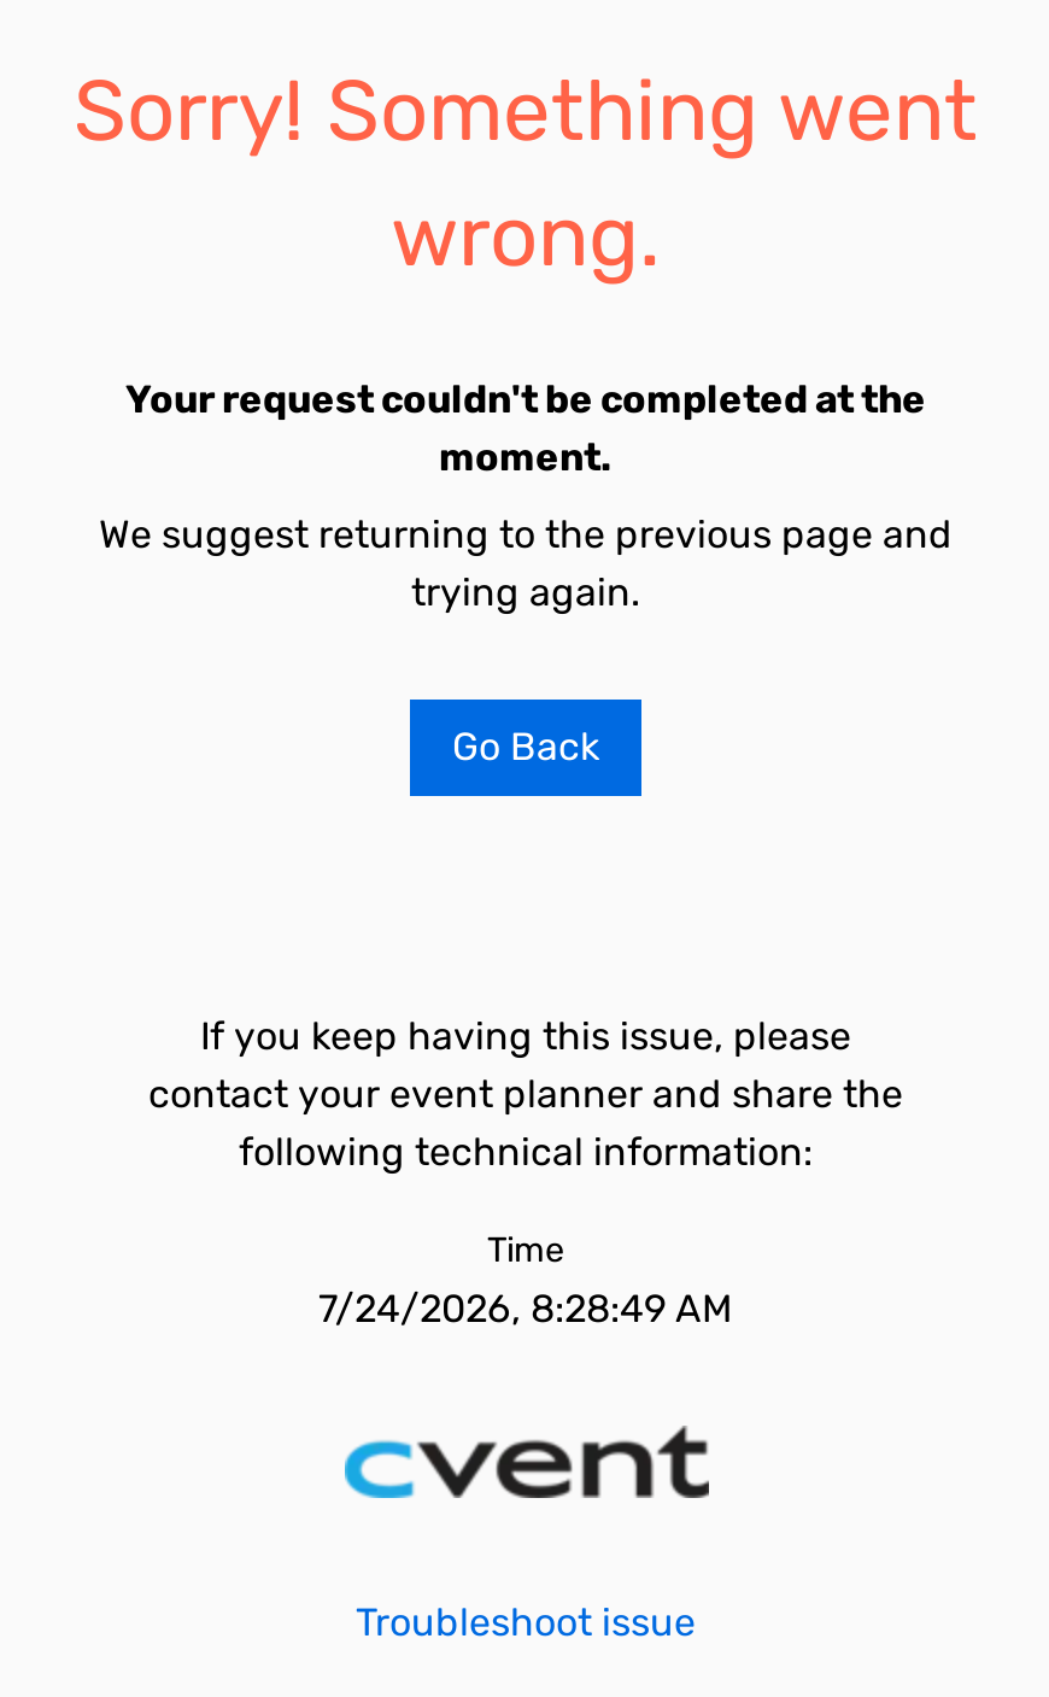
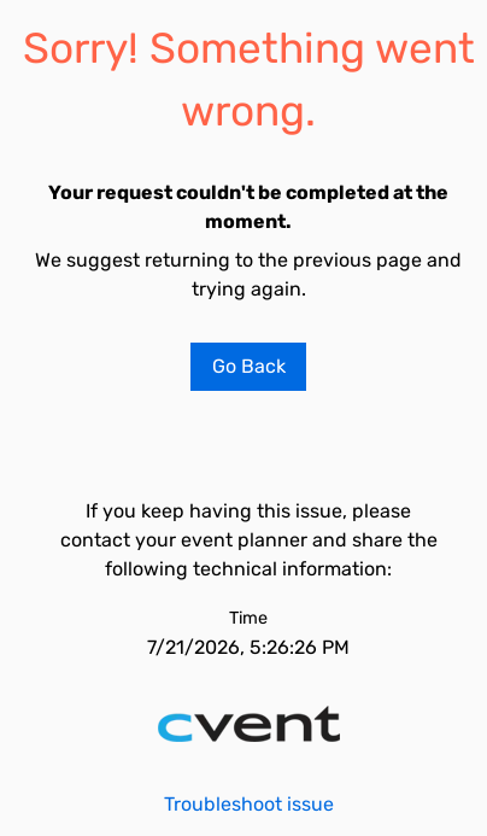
- 7/24/2026, 8:28:49 AM
+ 7/21/2026, 5:26:26 PM
